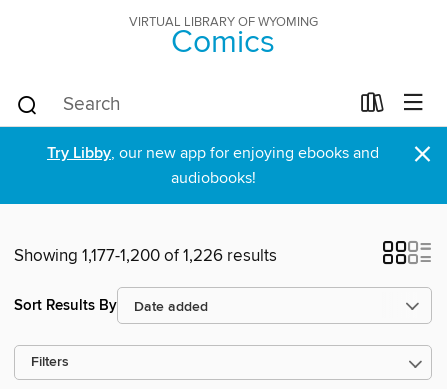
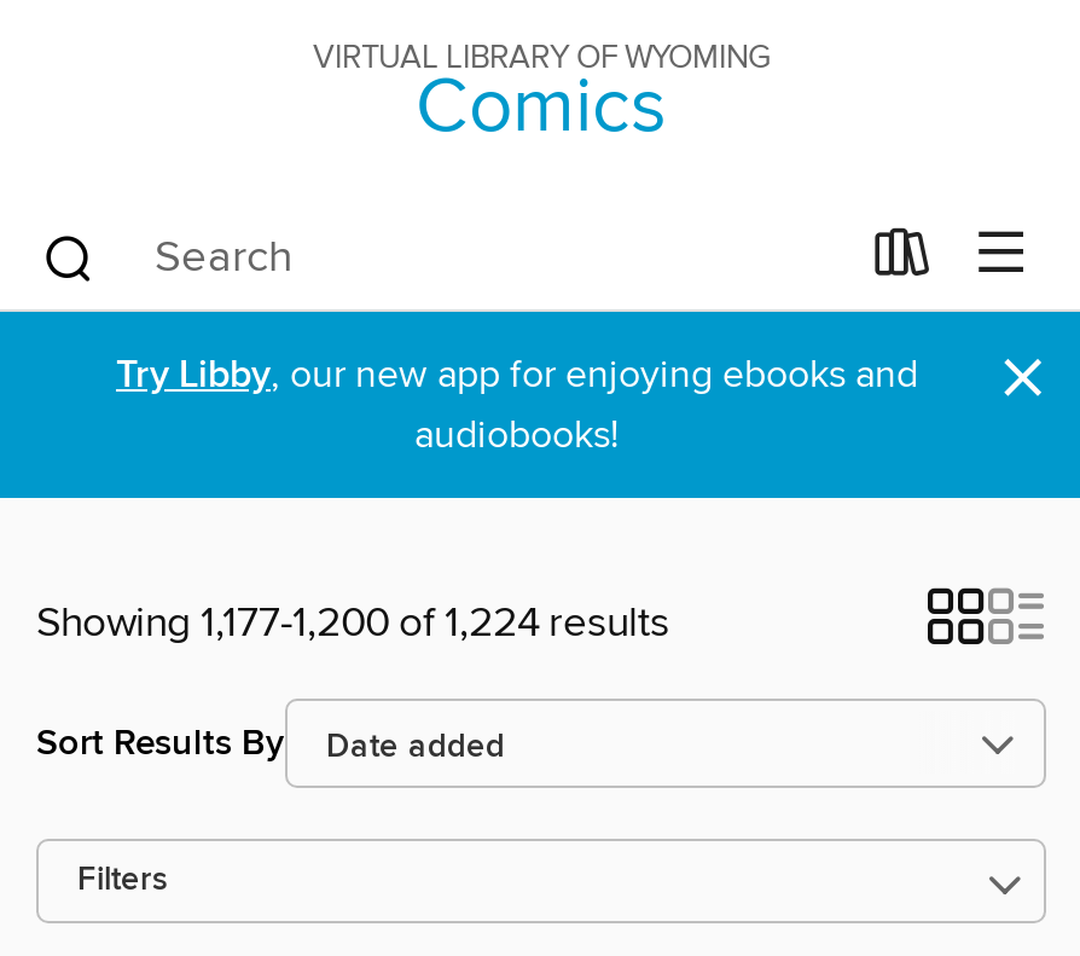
- Showing 1,177-1,200 of 1,226 results
+ Showing 1,177-1,200 of 1,224 results
